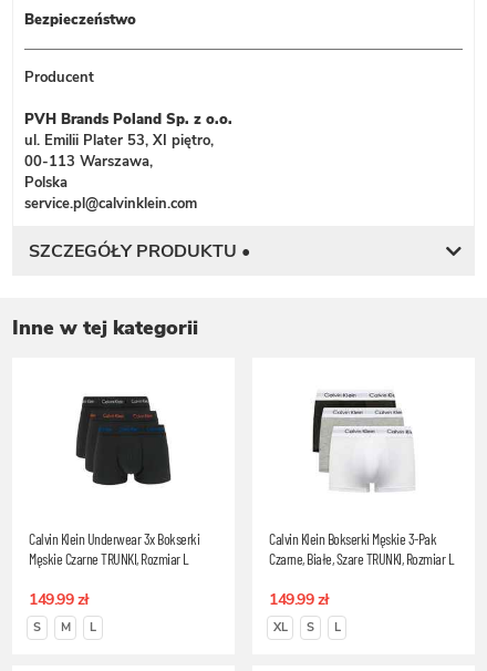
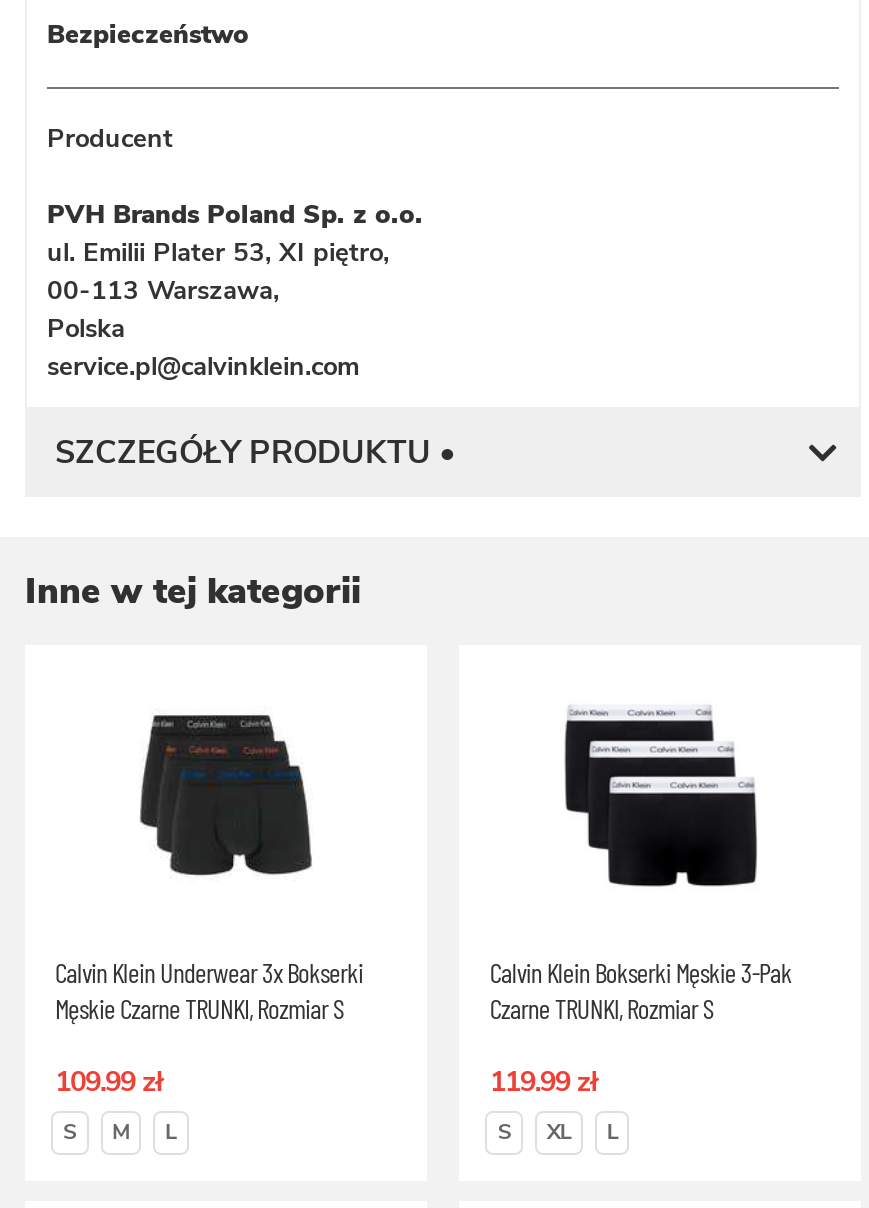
- [image]
+ [image]

- Męskie Czarne TRUNKI, Rozmiar L
+ Męskie Czarne TRUNKI, Rozmiar S

- Czarne, Białe, Szare TRUNKI, Rozmiar L
+ Czarne TRUNKI, Rozmiar S

- 149.99 zł
+ 109.99 zł

- 149.99 zł
+ 119.99 zł
+ S

- S
